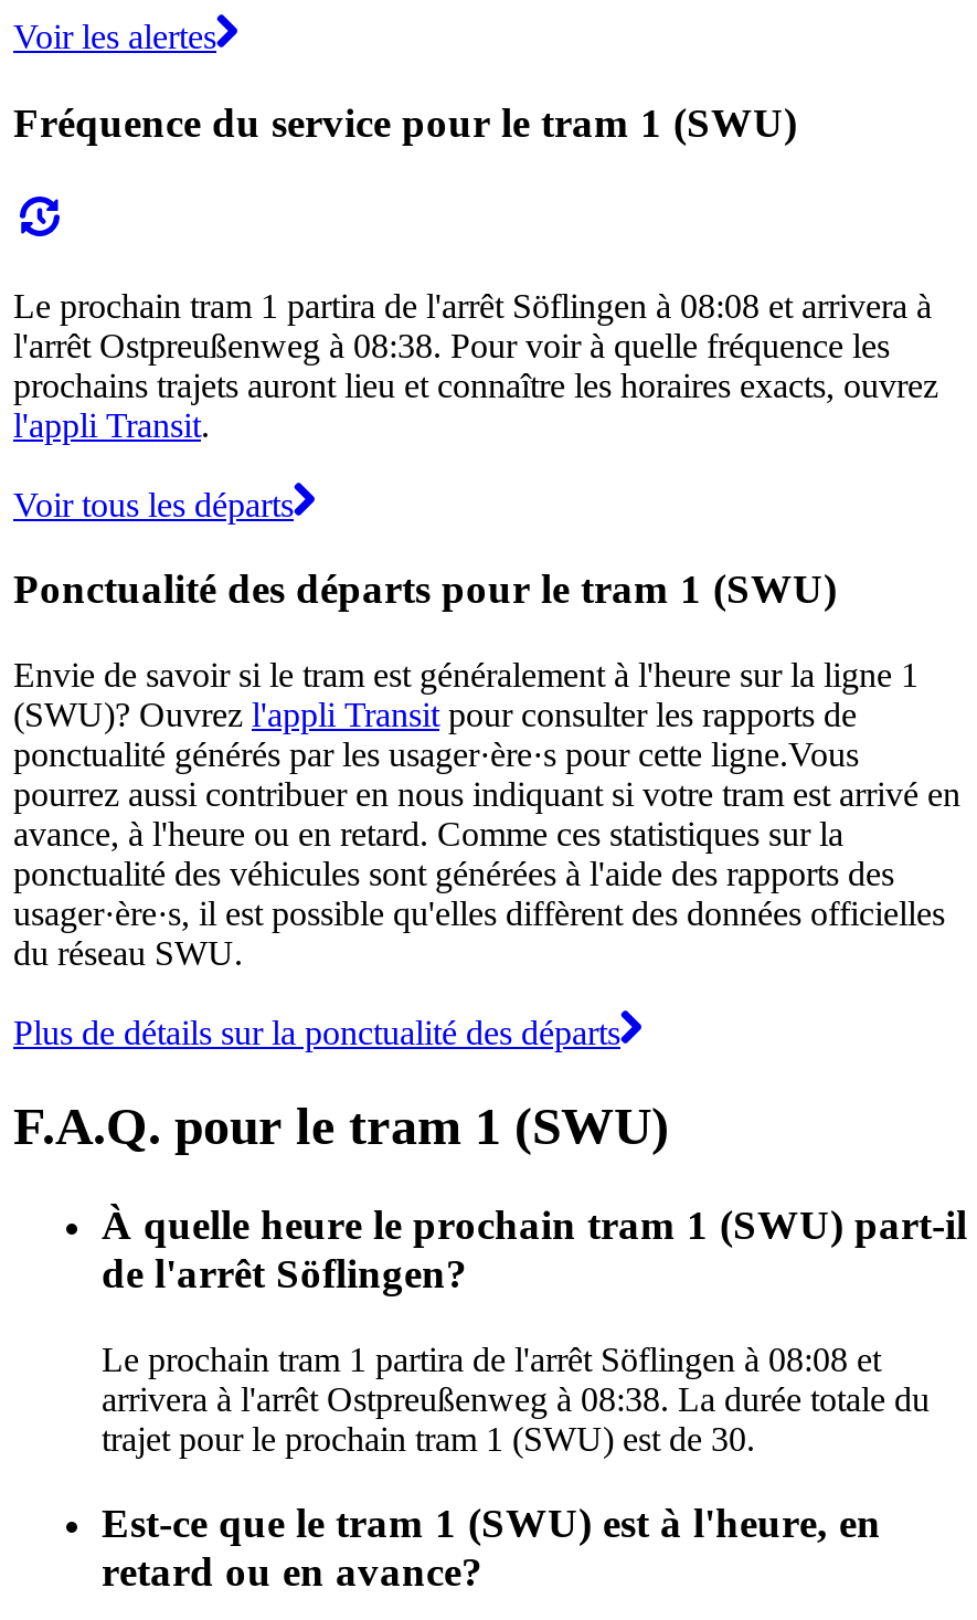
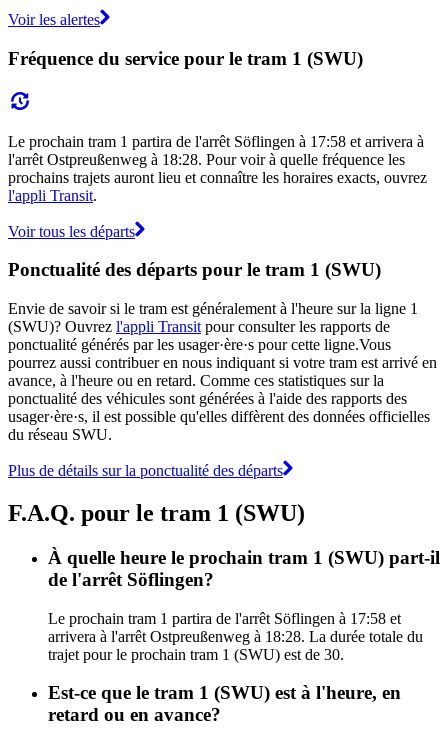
- Le prochain tram 1 partira de l'arrêt Söflingen à 08:08 et arrivera à
+ Le prochain tram 1 partira de l'arrêt Söflingen à 17:58 et arrivera à

- l'arrêt Ostpreußenweg à 08:38. Pour voir à quelle fréquence les
+ l'arrêt Ostpreußenweg à 18:28. Pour voir à quelle fréquence les

- Le prochain tram 1 partira de l'arrêt Söflingen à 08:08 et
+ Le prochain tram 1 partira de l'arrêt Söflingen à 17:58 et

- arrivera à l'arrêt Ostpreußenweg à 08:38. La durée totale du
+ arrivera à l'arrêt Ostpreußenweg à 18:28. La durée totale du
